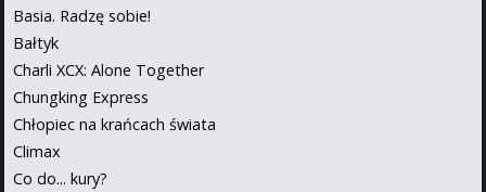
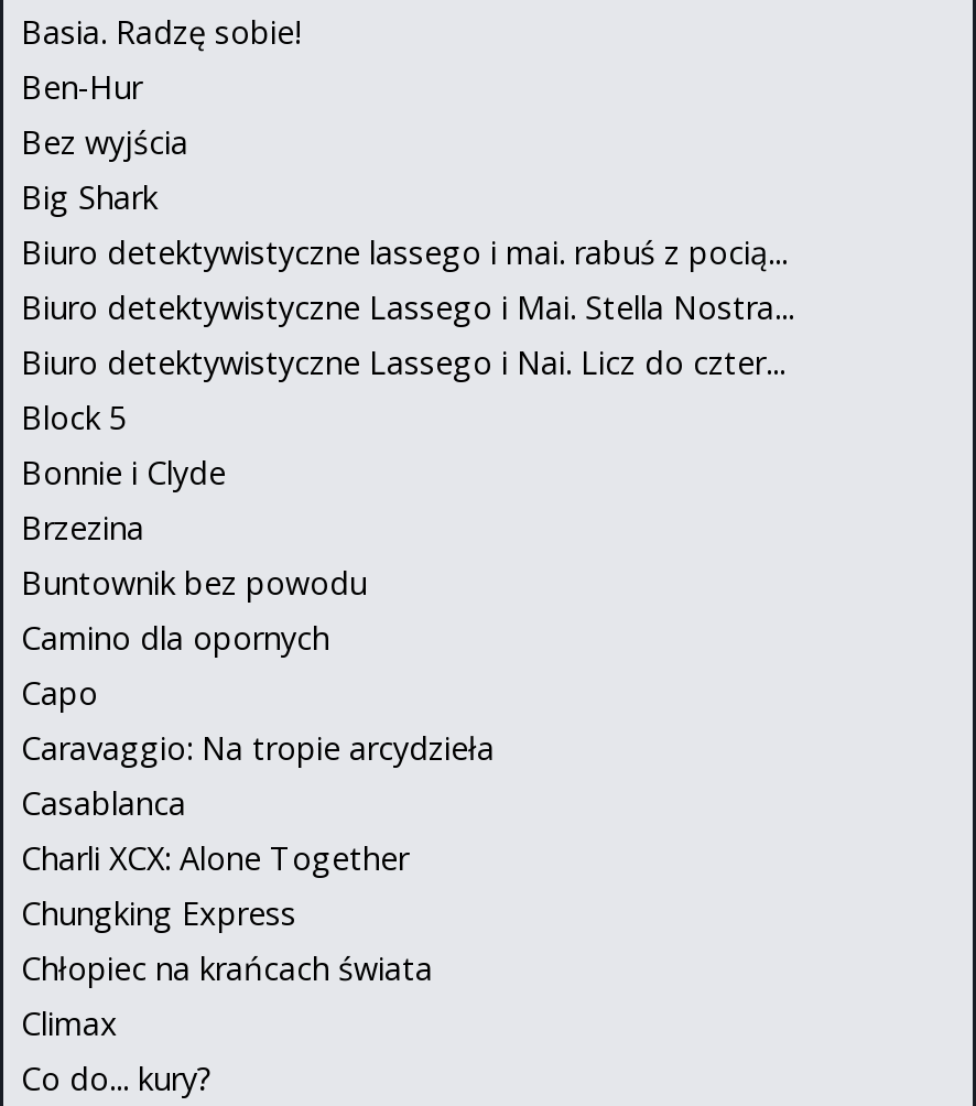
- Bałtyk
+ Ben-Hur
+ Bez wyjścia
+ Big Shark
+ Biuro detektywistyczne lassego i mai. rabuś z pocią...
+ Biuro detektywistyczne Lassego i Mai. Stella Nostra...
+ Biuro detektywistyczne Lassego i Nai. Licz do czter...
+ Block 5
+ Bonnie i Clyde
+ Brzezina
+ Buntownik bez powodu
+ Camino dla opornych
+ Capo
+ Caravaggio: Na tropie arcydzieła
+ Casablanca
